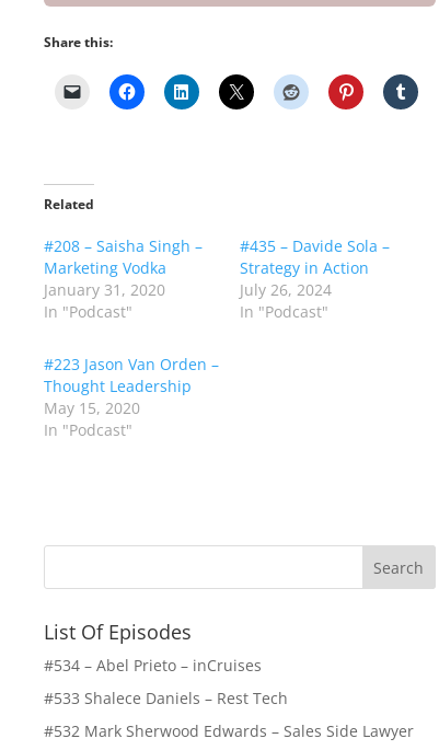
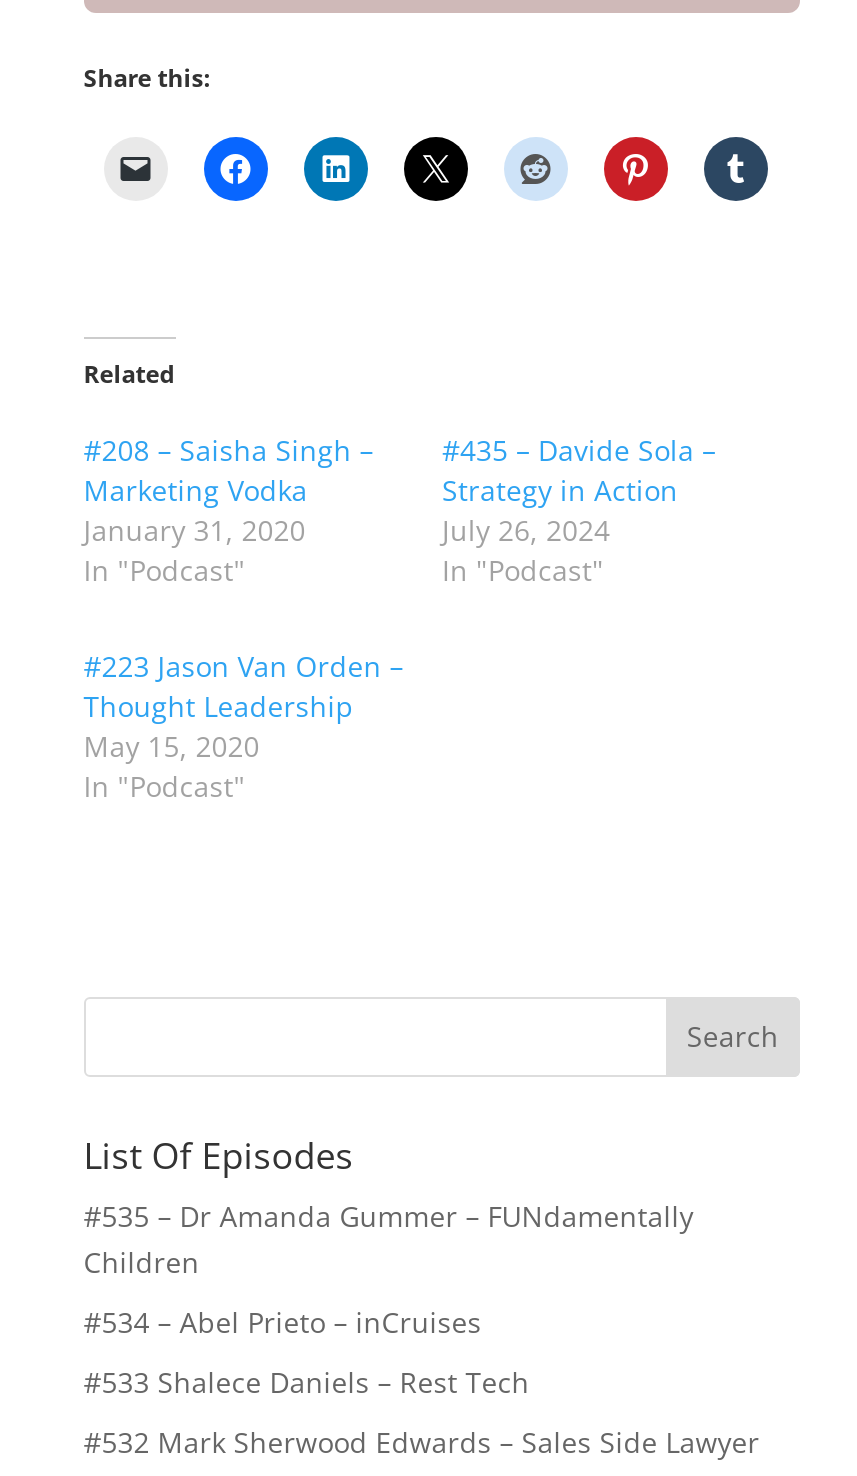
+ #535 – Dr Amanda Gummer – FUNdamentally
+ Children
